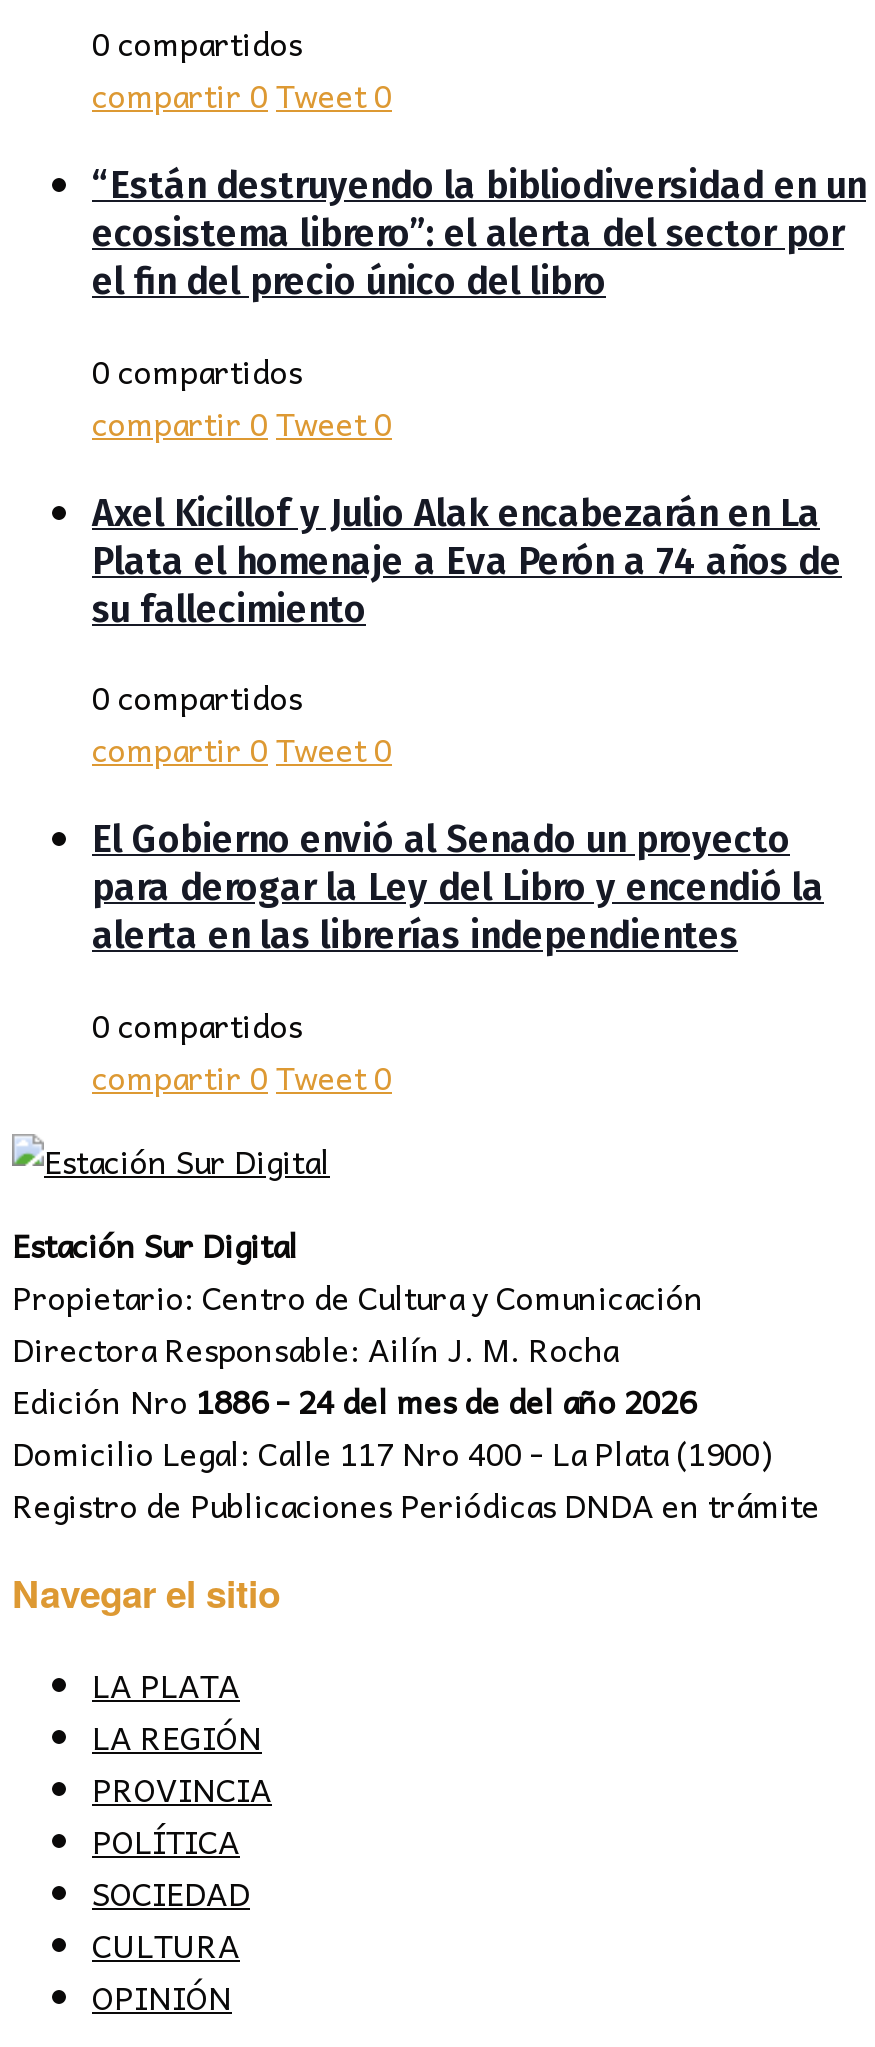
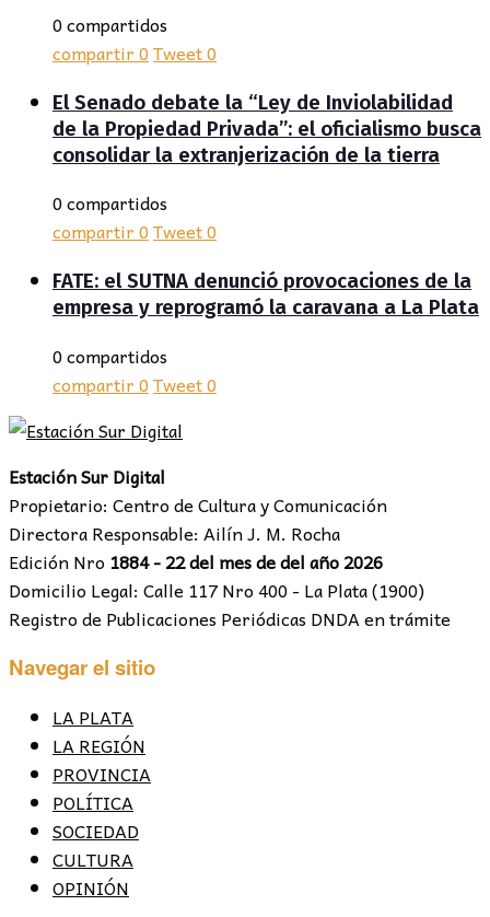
- “Están destruyendo la bibliodiversidad en un
- ecosistema librero”: el alerta del sector por
- el fin del precio único del libro
+ El Senado debate la “Ley de Inviolabilidad
+ de la Propiedad Privada”: el oficialismo busca
+ consolidar la extranjerización de la tierra

- Axel Kicillof y Julio Alak encabezarán en La
- Plata el homenaje a Eva Perón a 74 años de
- su fallecimiento
- 0 compartidos
- compartir 0 Tweet 0
- El Gobierno envió al Senado un proyecto
- para derogar la Ley del Libro y encendió la
- alerta en las librerías independientes
+ FATE: el SUTNA denunció provocaciones de la
+ empresa y reprogramó la caravana a La Plata

- Edición Nro 1886 - 24 del mes de del año 2026
+ Edición Nro 1884 - 22 del mes de del año 2026
